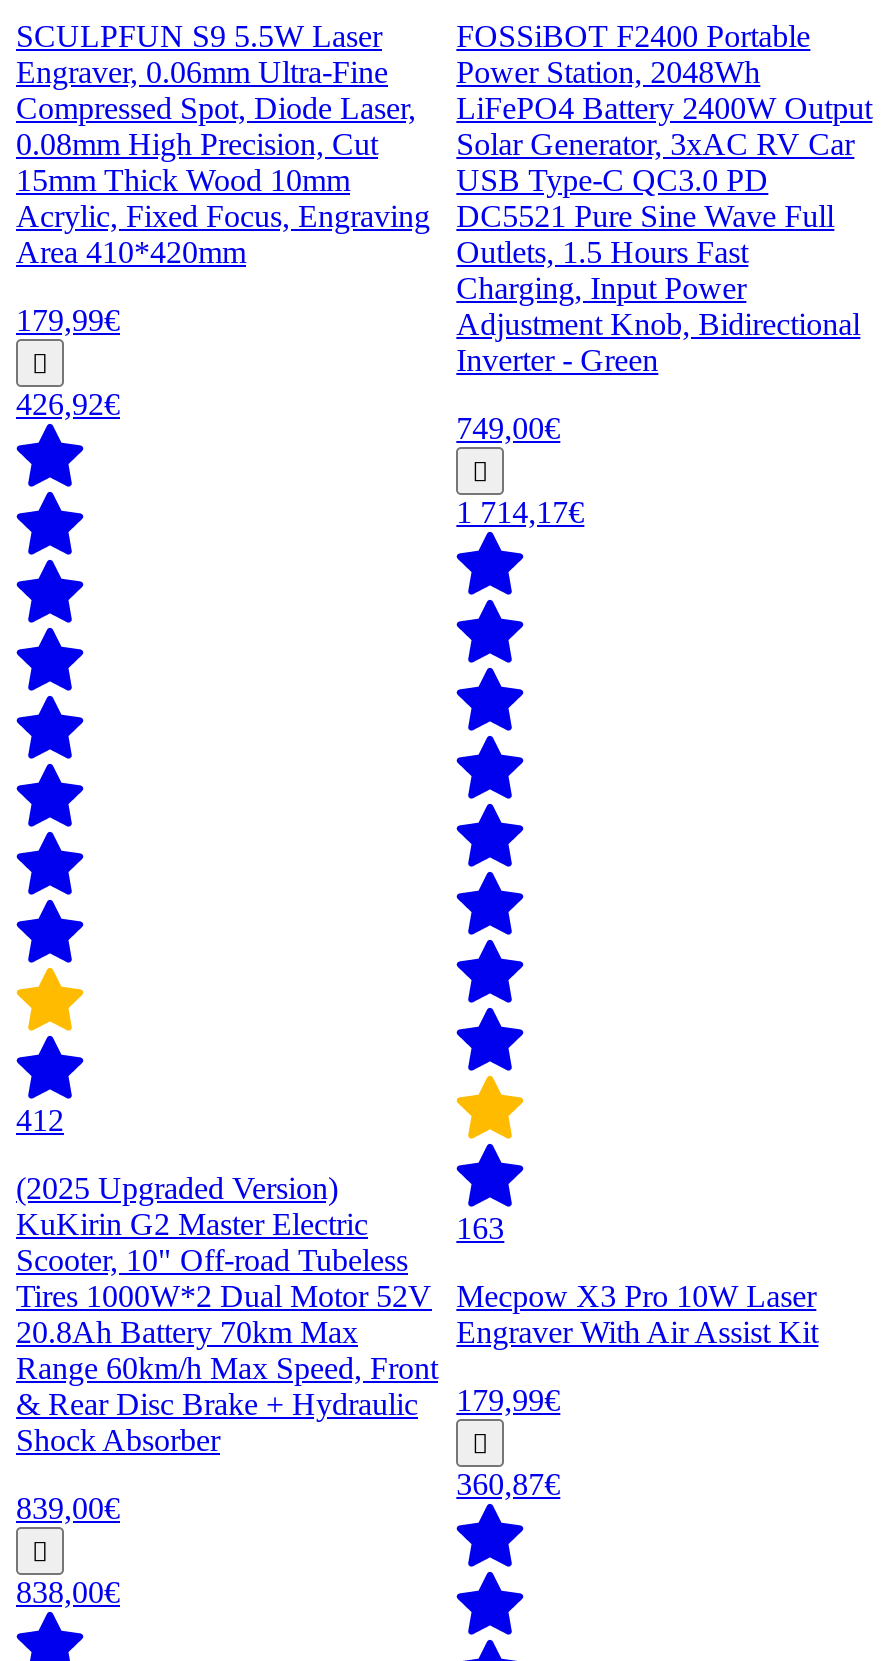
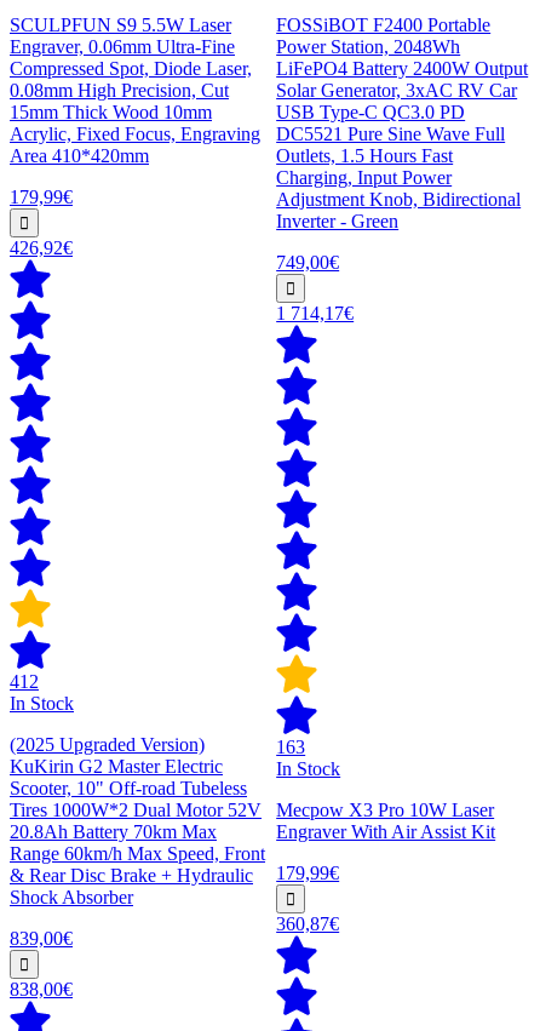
+ In Stock

+ In Stock
